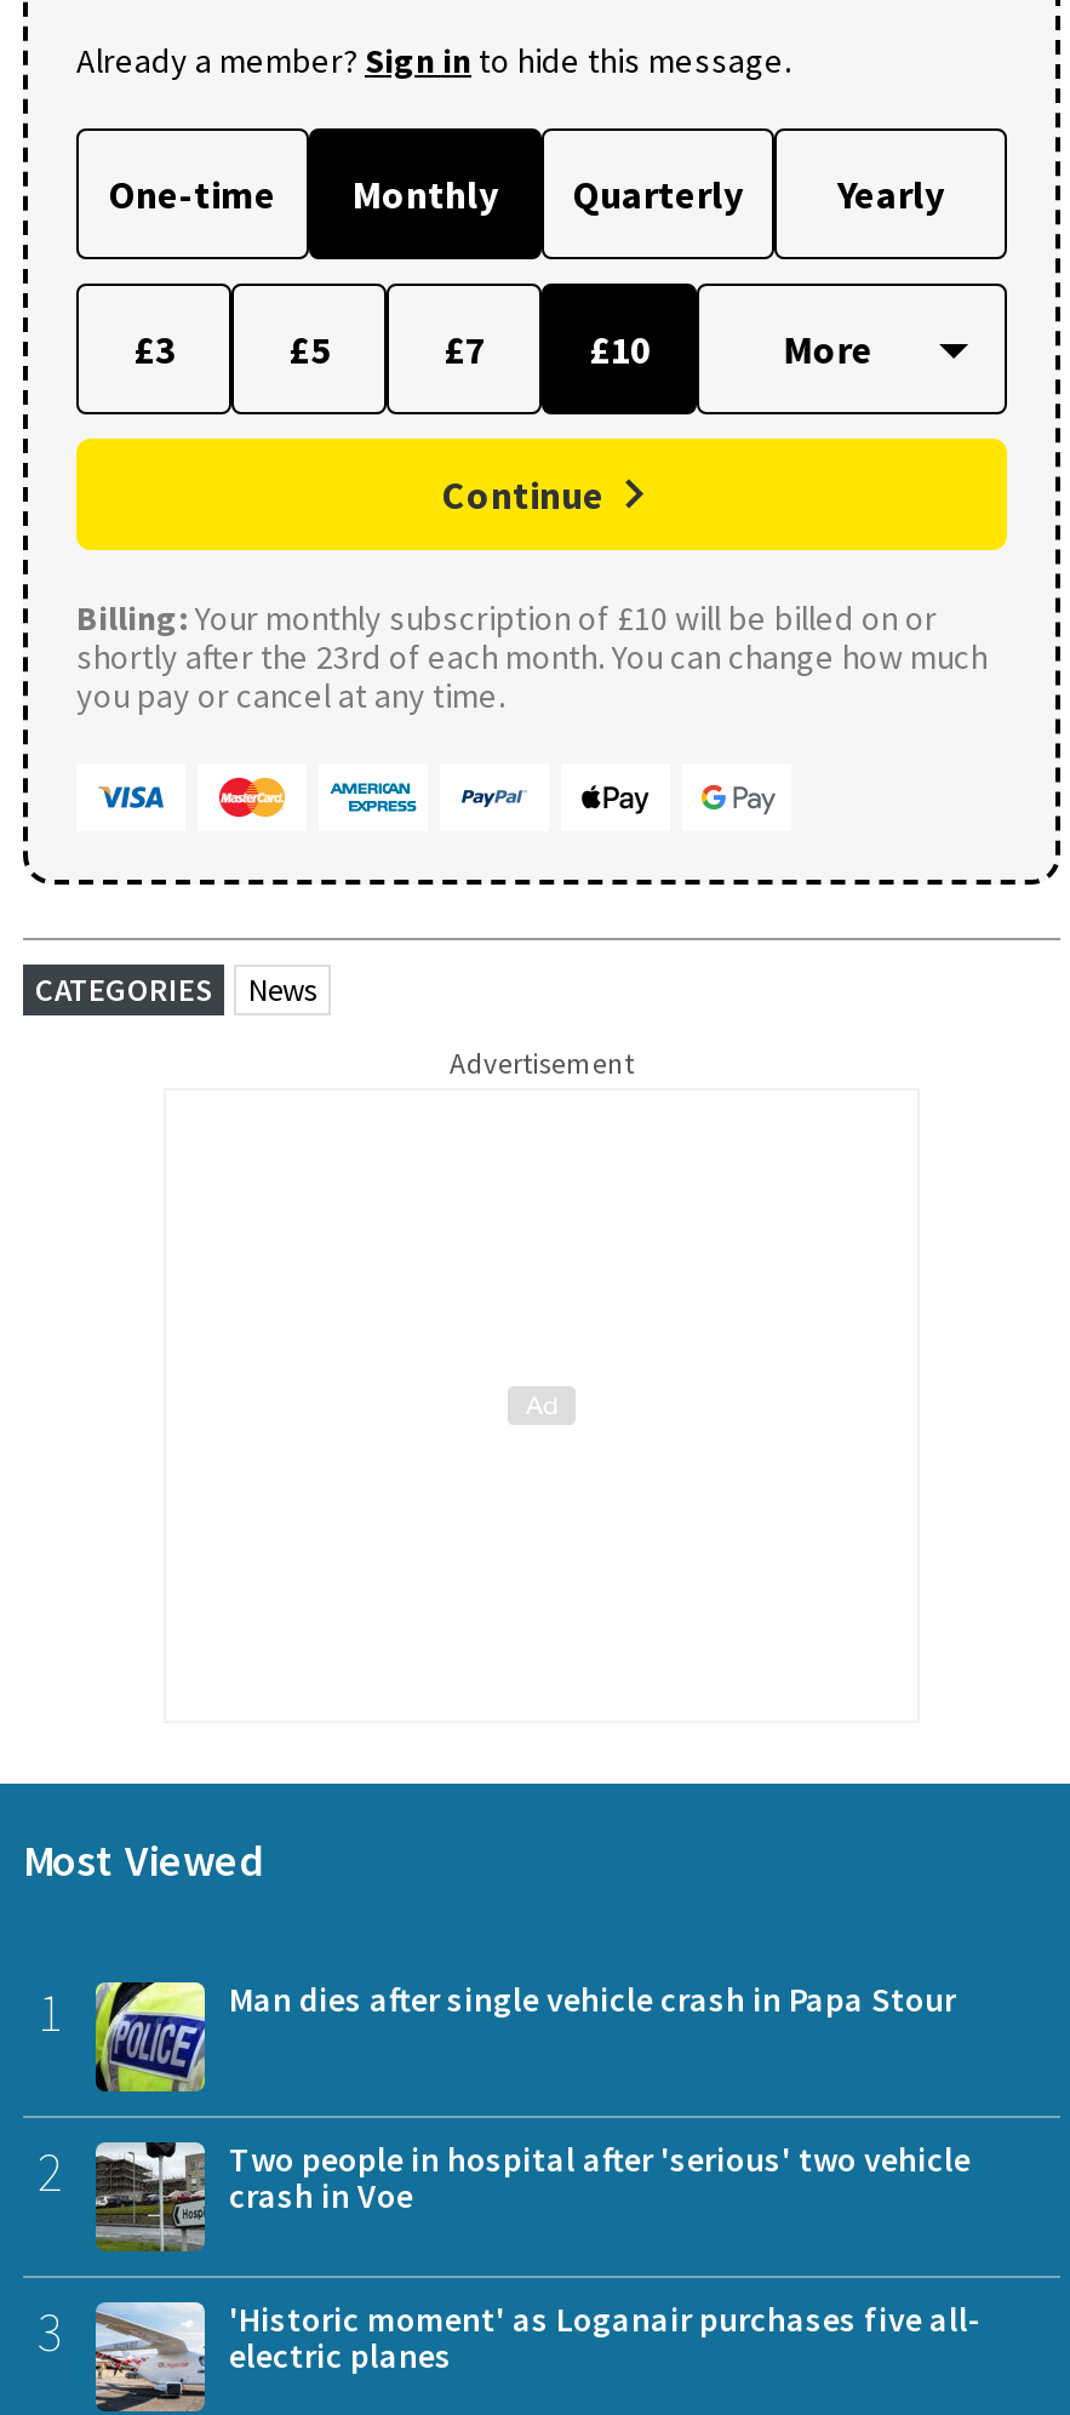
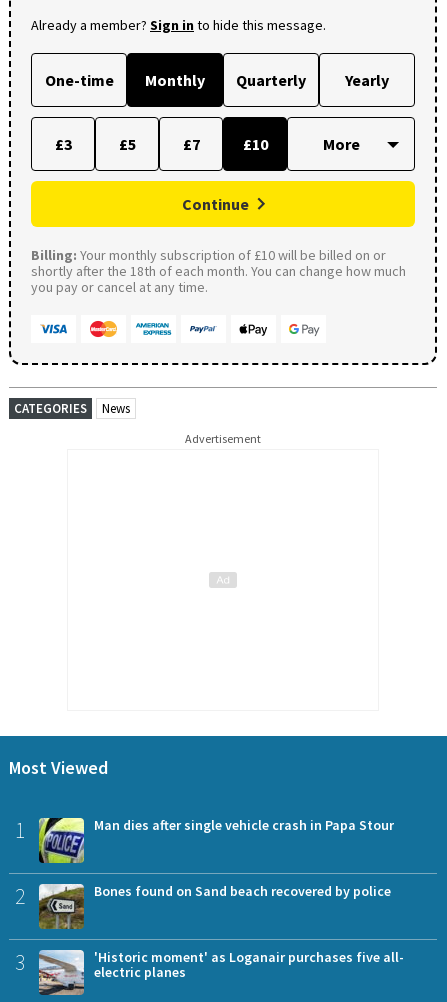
- shortly after the 23rd of each month. You can change how much
+ shortly after the 18th of each month. You can change how much

- [image]
- Two people in hospital after 'serious' two vehicle
- crash in Voe
+ [image]
+ Bones found on Sand beach recovered by police
